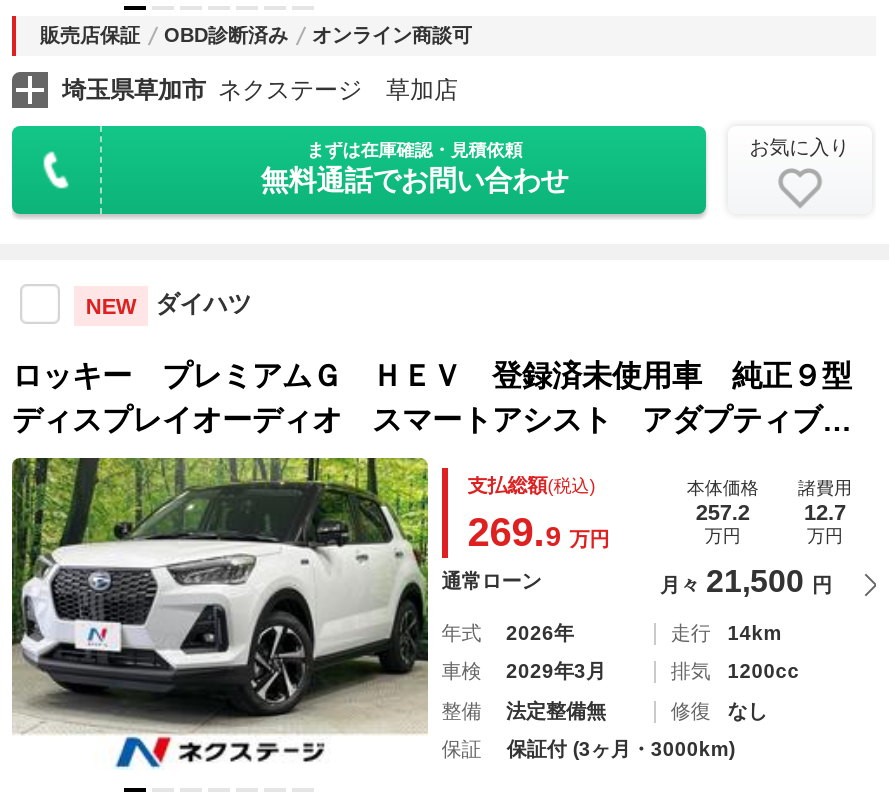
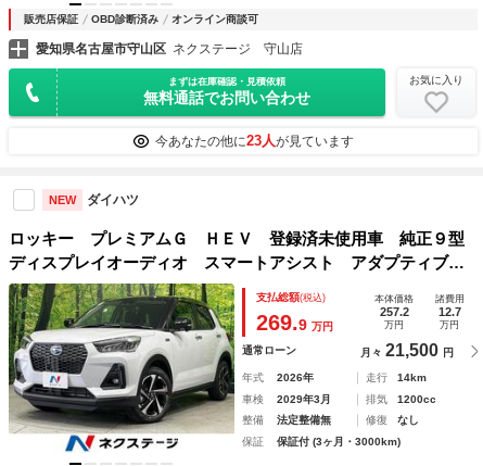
- 埼玉県草加市 ネクステージ 草加店
+ 愛知県名古屋市守山区 ネクステージ 守山店

+ 今あなたの他に23人が見ています
